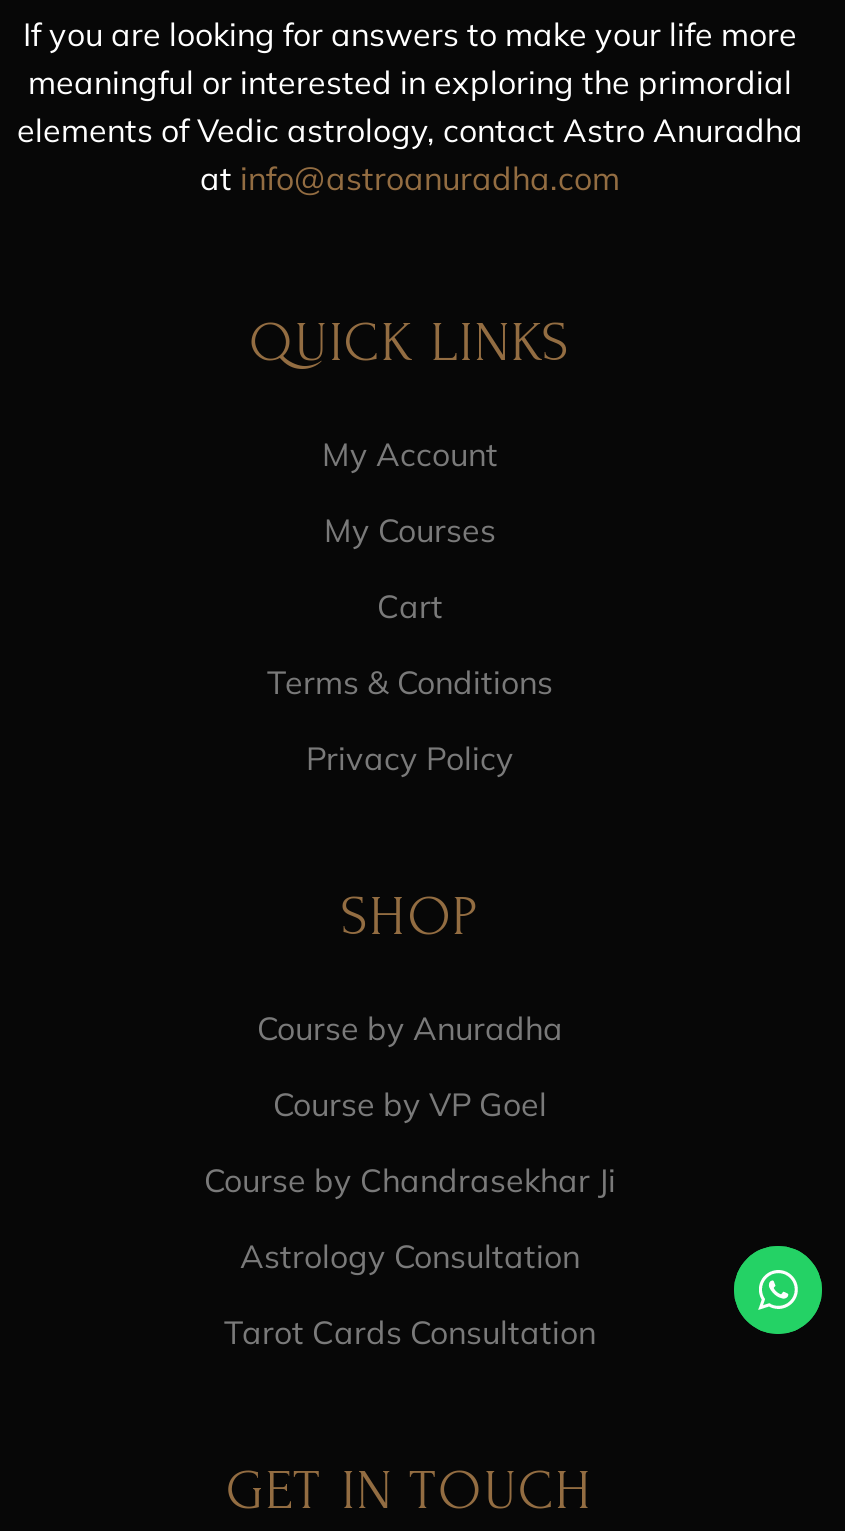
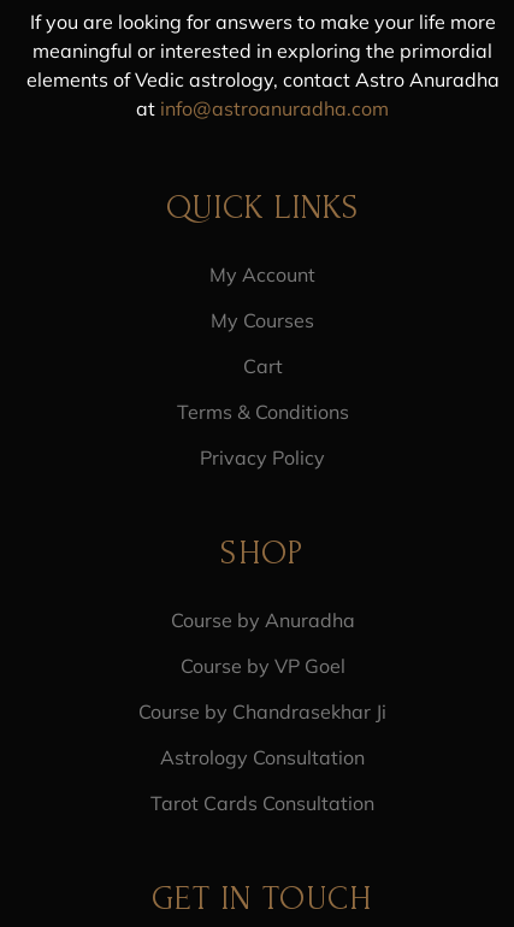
- [image]
